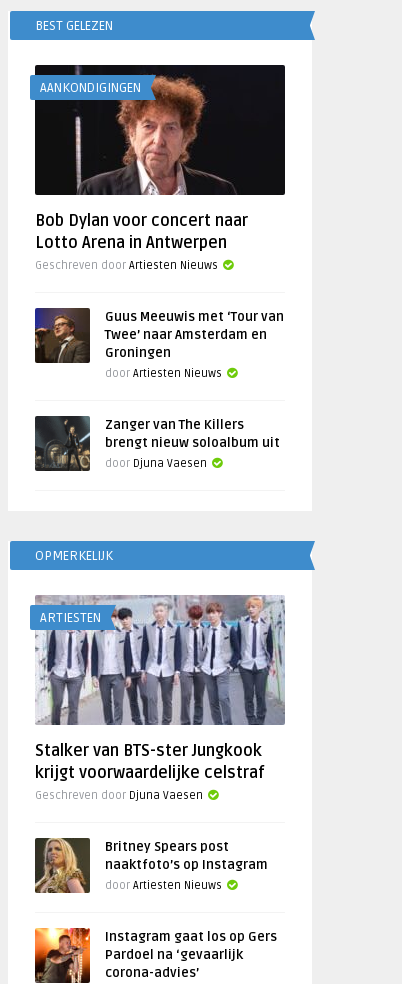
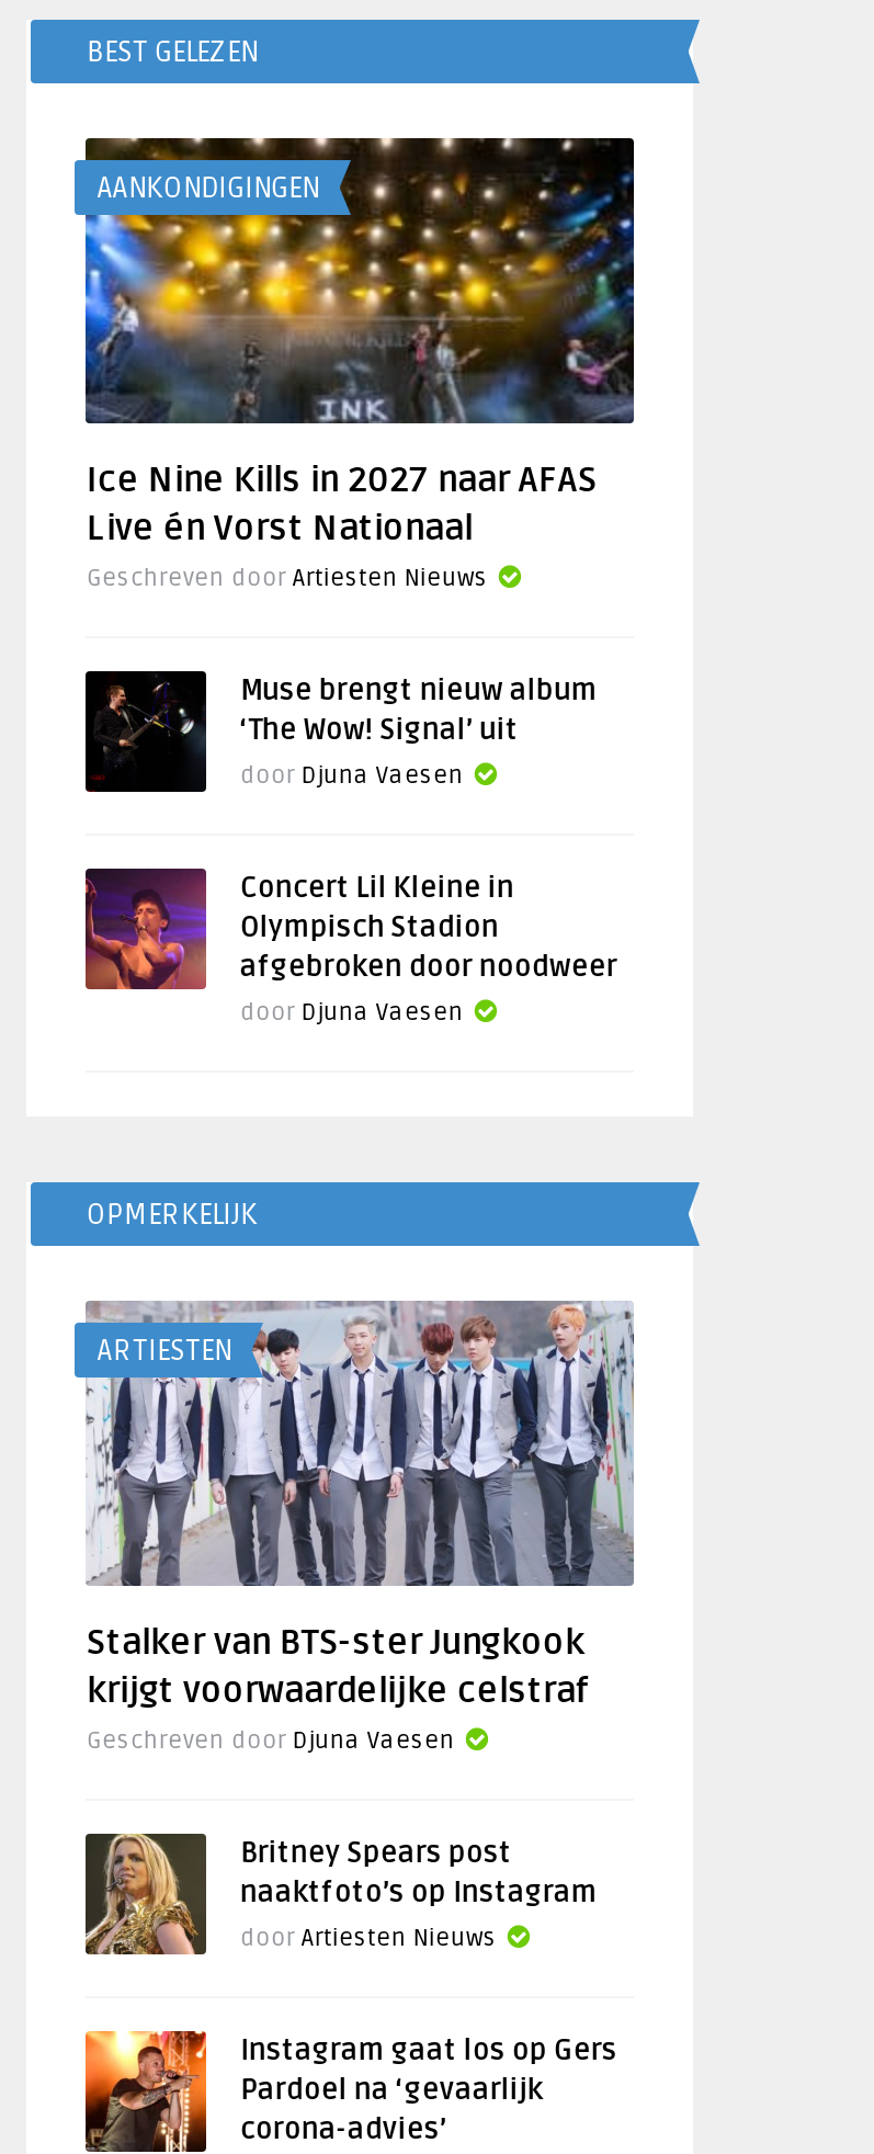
- [image]
- Bob Dylan voor concert naar
- Lotto Arena in Antwerpen
+ [image]
+ Ice Nine Kills in 2027 naar AFAS
+ Live én Vorst Nationaal

- [image]
- Guus Meeuwis met ‘Tour van
- Twee’ naar Amsterdam en
- Groningen
- door Artiesten Nieuws
+ [image]
+ Muse brengt nieuw album
+ ‘The Wow! Signal’ uit
+ door Djuna Vaesen

- [image]
- Zanger van The Killers
- brengt nieuw soloalbum uit
+ [image]
+ Concert Lil Kleine in
+ Olympisch Stadion
+ afgebroken door noodweer
